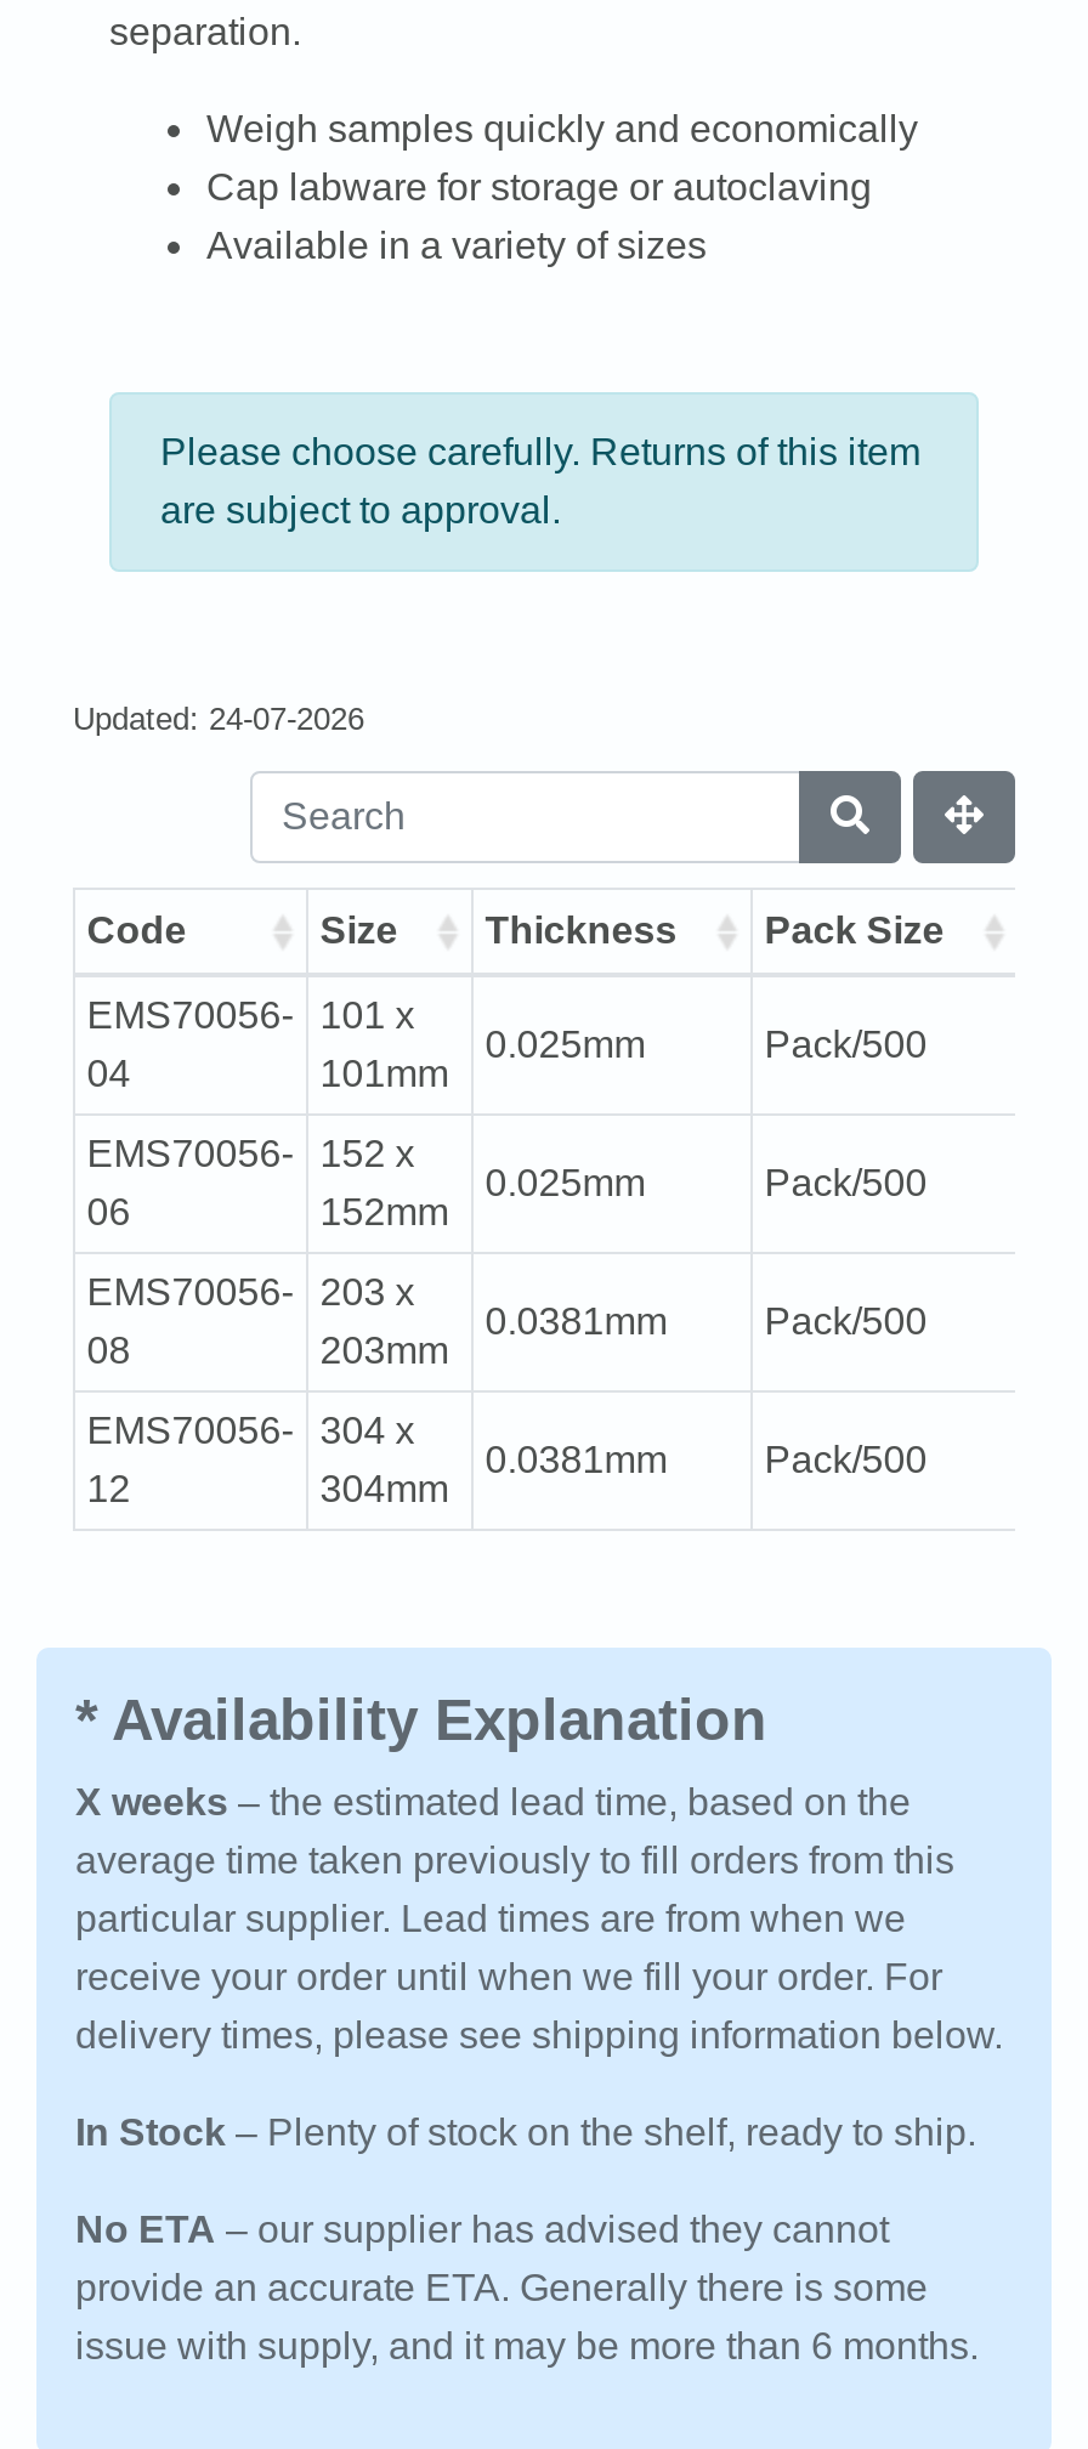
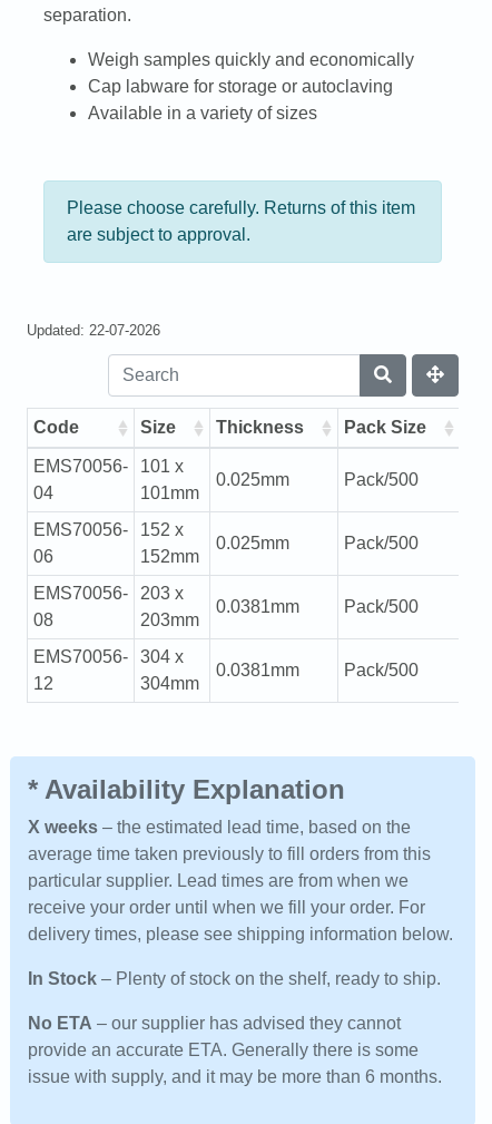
- Updated: 24-07-2026
+ Updated: 22-07-2026
